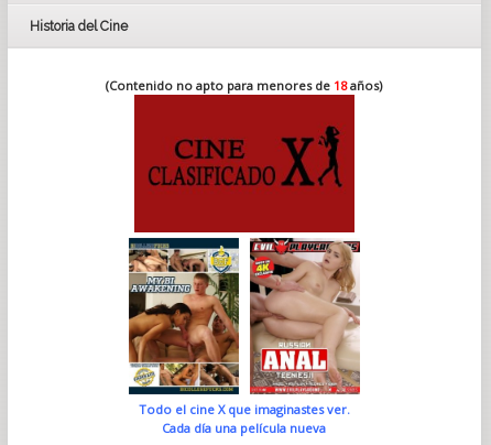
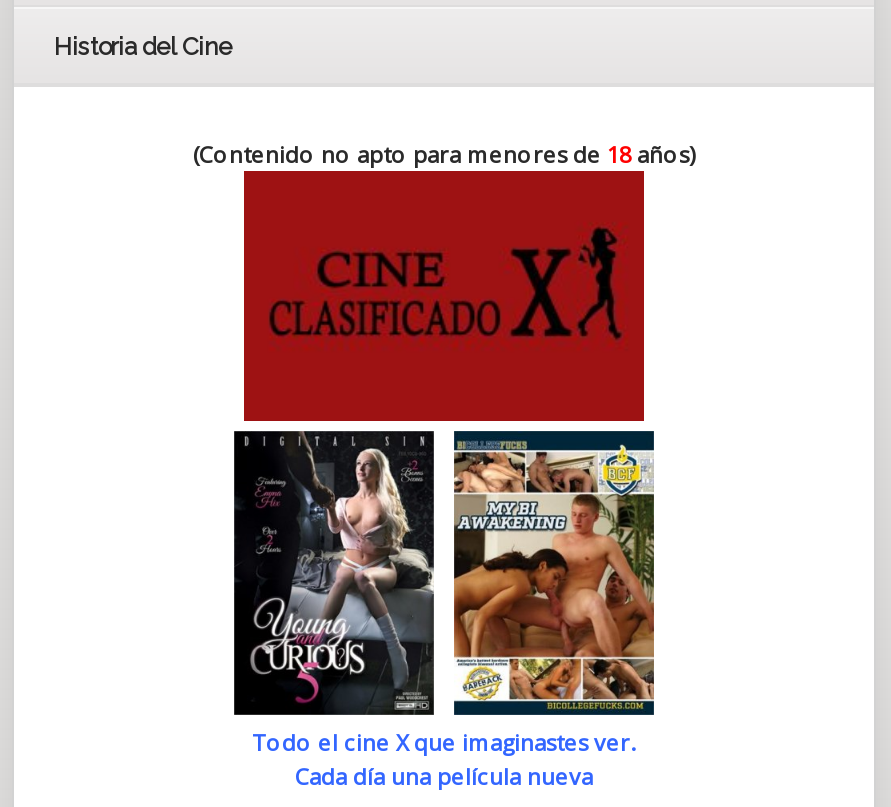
- [image]
+ [image]

- [image]
+ [image]
